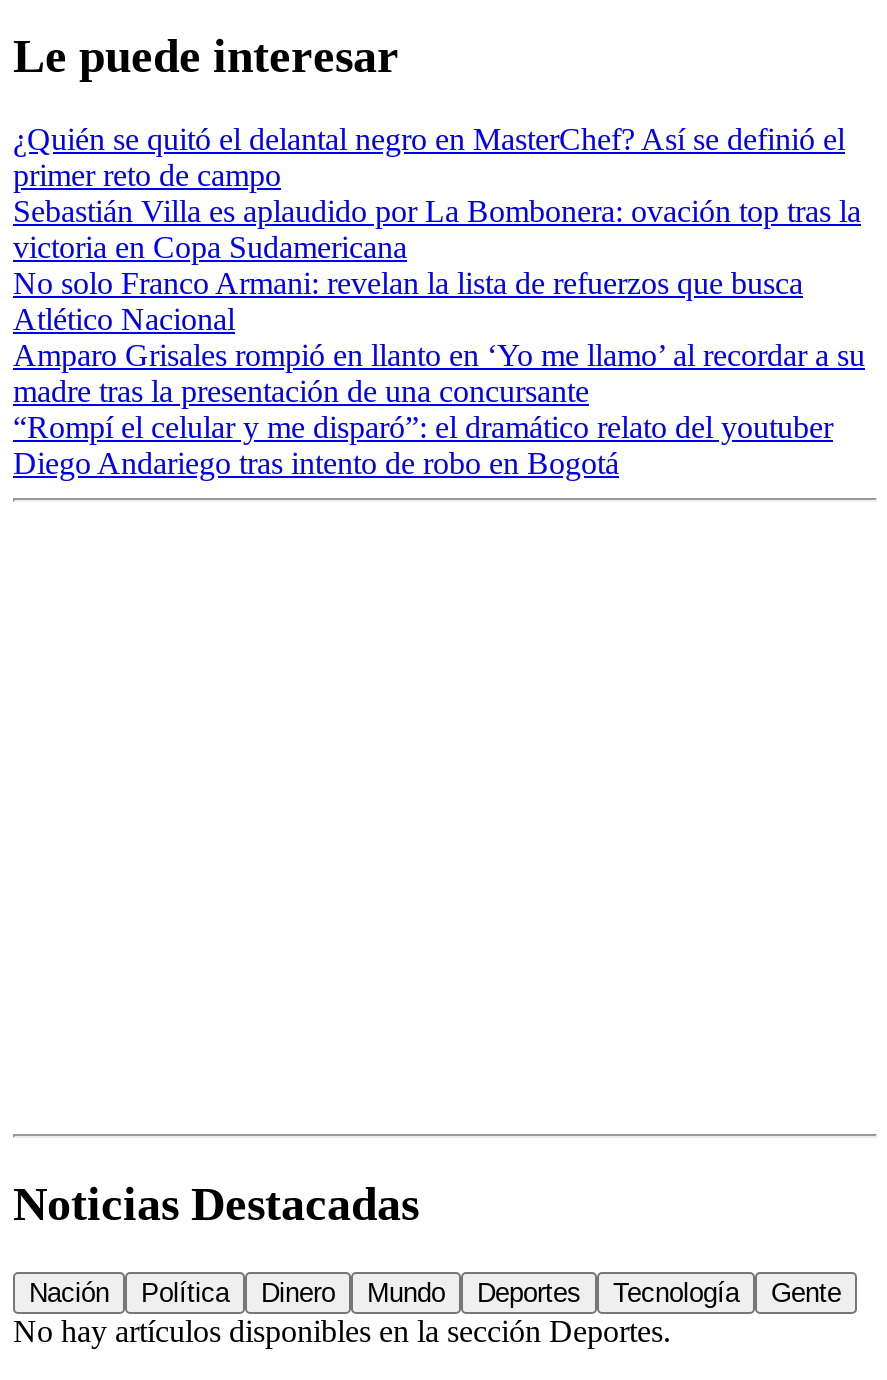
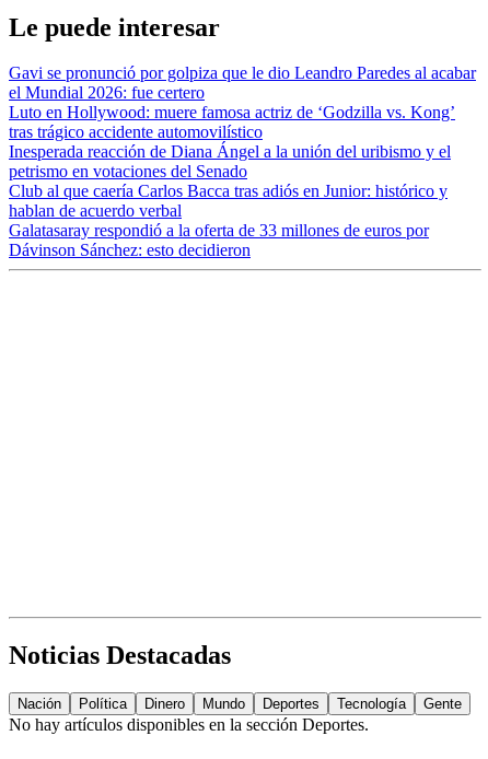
- ¿Quién se quitó el delantal negro en MasterChef? Así se definió el
- primer reto de campo
- Sebastián Villa es aplaudido por La Bombonera: ovación top tras la
- victoria en Copa Sudamericana
- No solo Franco Armani: revelan la lista de refuerzos que busca
- Atlético Nacional
- Amparo Grisales rompió en llanto en ‘Yo me llamo’ al recordar a su
- madre tras la presentación de una concursante
- “Rompí el celular y me disparó”: el dramático relato del youtuber
- Diego Andariego tras intento de robo en Bogotá
+ Gavi se pronunció por golpiza que le dio Leandro Paredes al acabar
+ el Mundial 2026: fue certero
+ Luto en Hollywood: muere famosa actriz de ‘Godzilla vs. Kong’
+ tras trágico accidente automovilístico
+ Inesperada reacción de Diana Ángel a la unión del uribismo y el
+ petrismo en votaciones del Senado
+ Club al que caería Carlos Bacca tras adiós en Junior: histórico y
+ hablan de acuerdo verbal
+ Galatasaray respondió a la oferta de 33 millones de euros por
+ Dávinson Sánchez: esto decidieron
